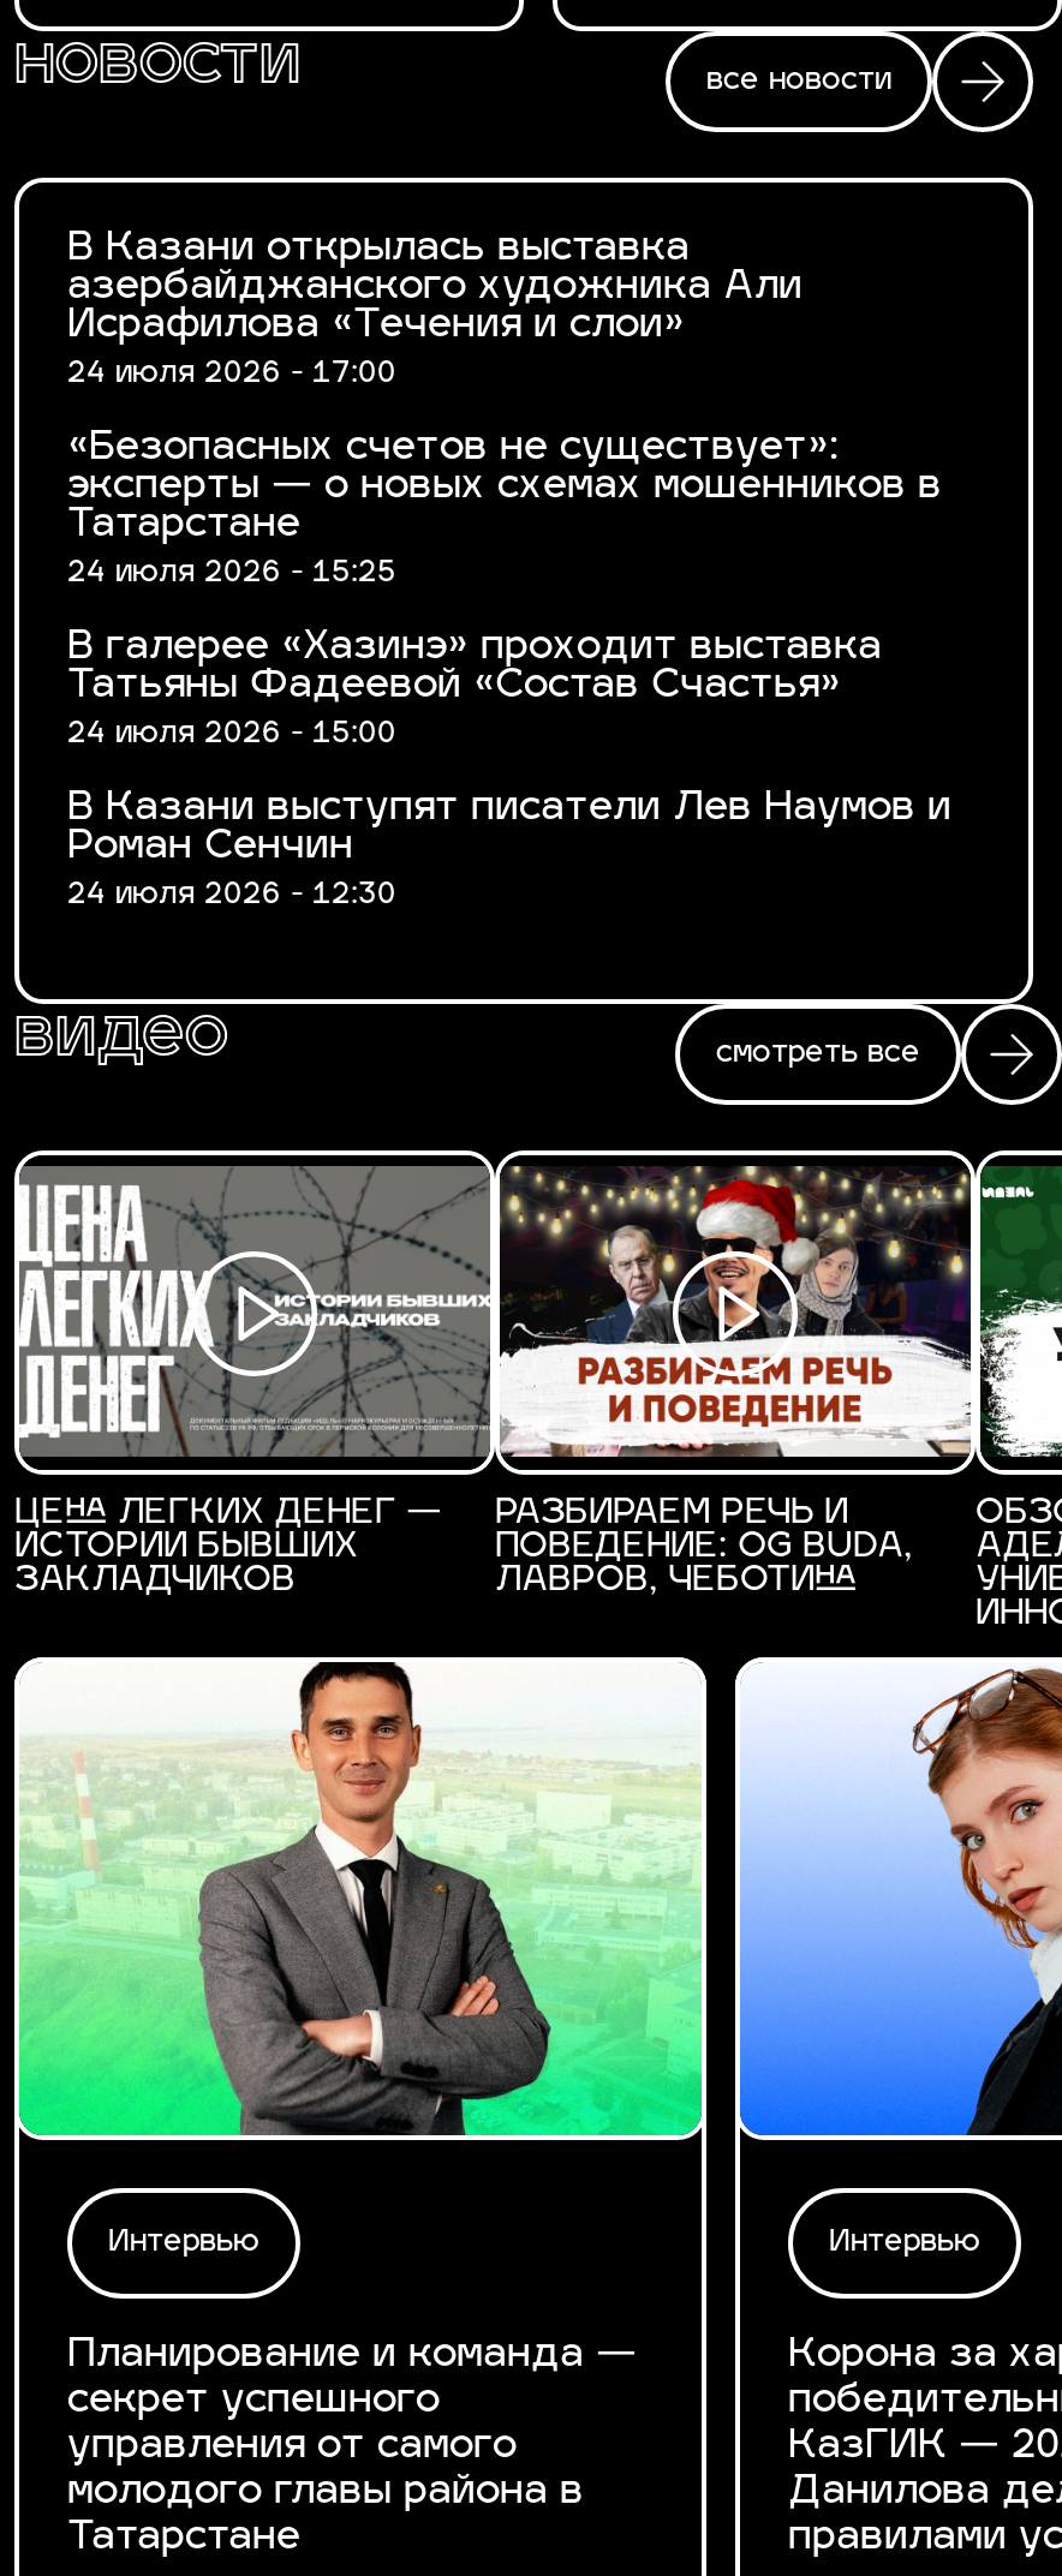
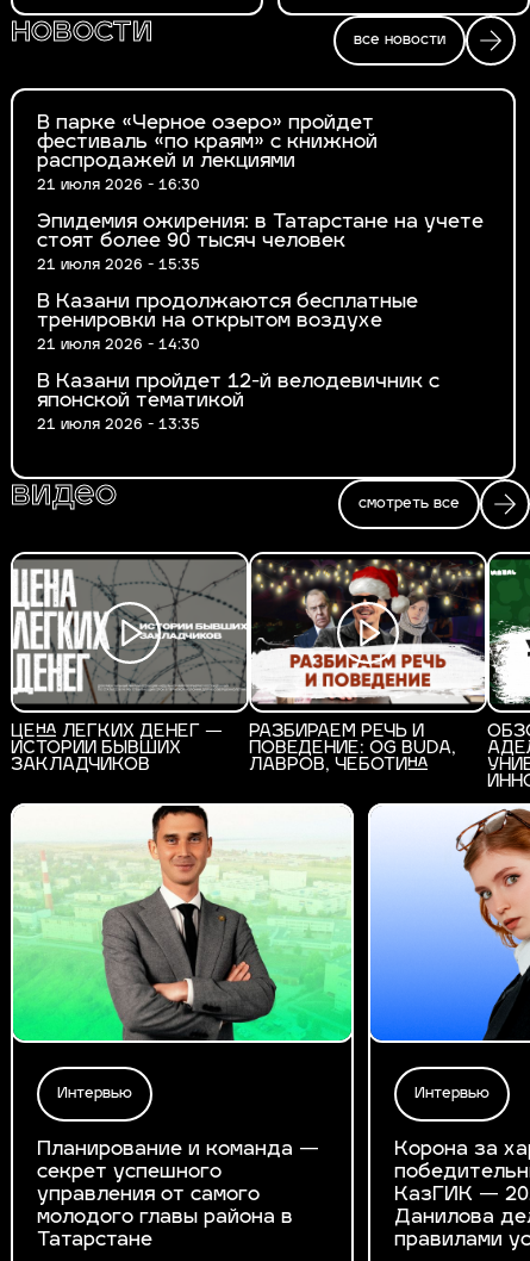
- В Казани открылась выставка
- азербайджанского художника Али
- Исрафилова «Течения и слои»
- 24 июля 2026 - 17:00
+ В парке «Черное озеро» пройдет
+ фестиваль «по краям» с книжной
+ распродажей и лекциями
+ 21 июля 2026 - 16:30

- «Безопасных счетов не существует»:
- эксперты — о новых схемах мошенников в
- Татарстане
- 24 июля 2026 - 15:25
+ Эпидемия ожирения: в Татарстане на учете
+ стоят более 90 тысяч человек
+ 21 июля 2026 - 15:35

- В галерее «Хазинэ» проходит выставка
- Татьяны Фадеевой «Состав Счастья»
- 24 июля 2026 - 15:00
+ В Казани продолжаются бесплатные
+ тренировки на открытом воздухе
+ 21 июля 2026 - 14:30

- В Казани выступят писатели Лев Наумов и
- Роман Сенчин
- 24 июля 2026 - 12:30
+ В Казани пройдет 12-й велодевичник с
+ японской тематикой
+ 21 июля 2026 - 13:35
